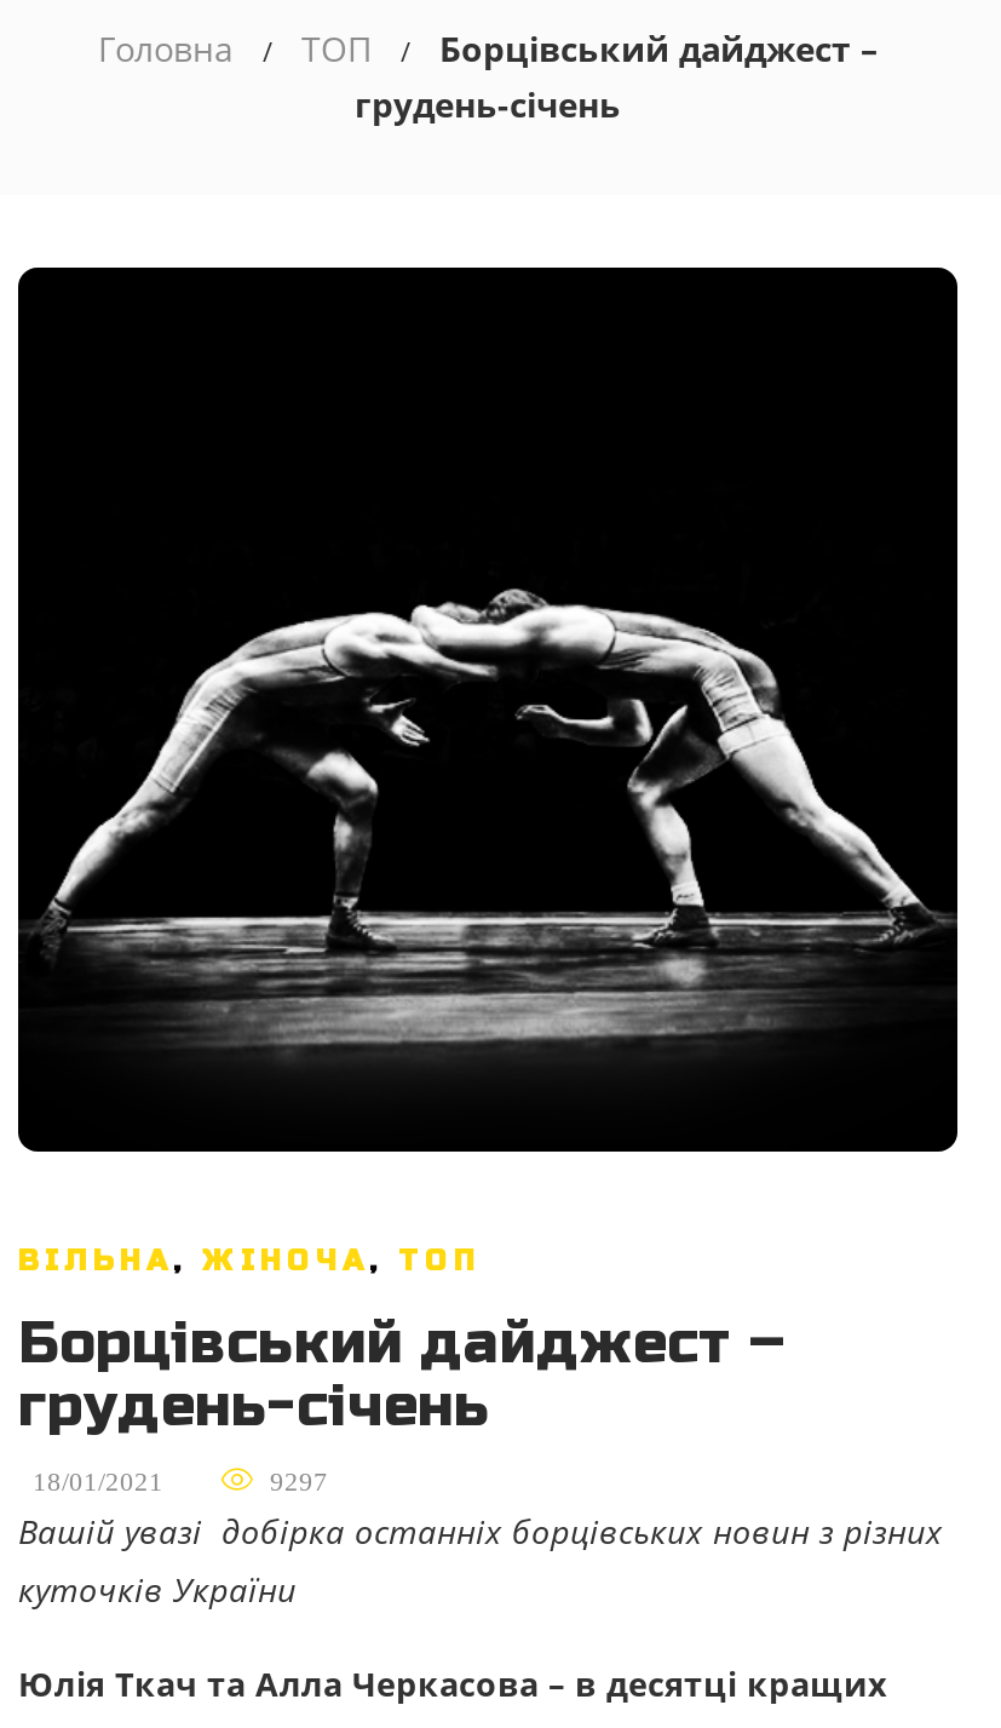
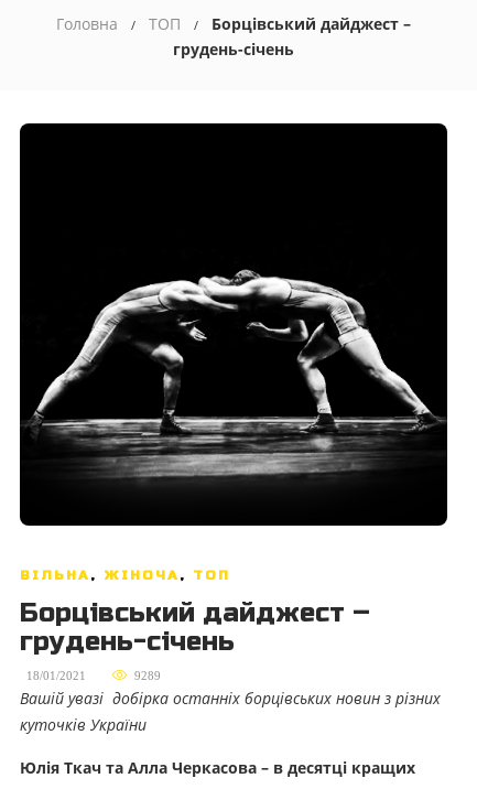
- 9297
+ 9289
